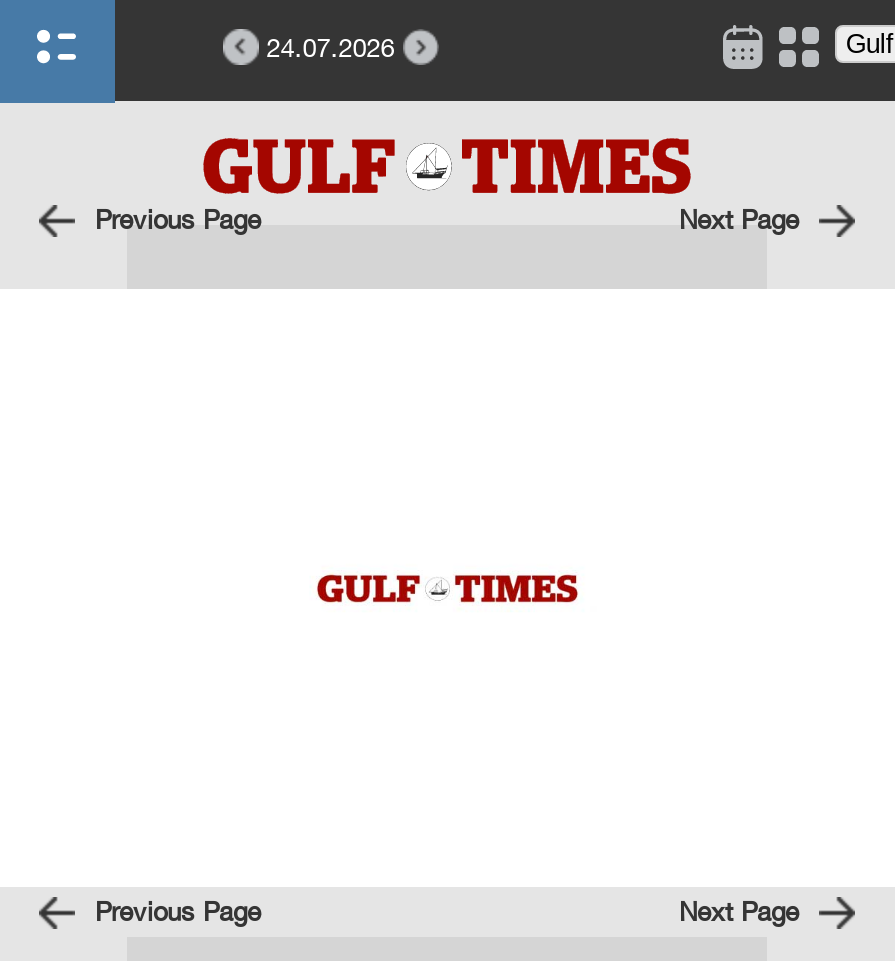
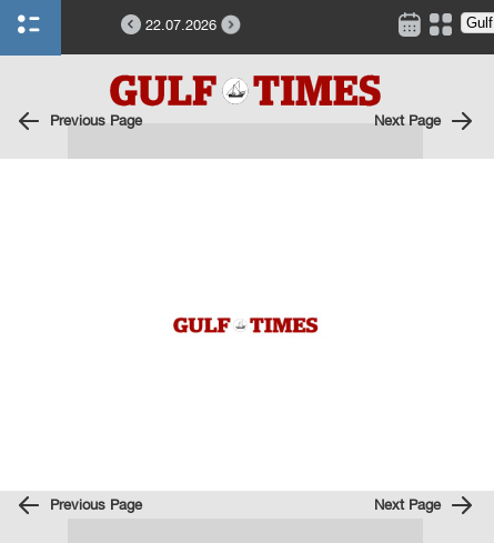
- 24.07.2026
+ 22.07.2026
